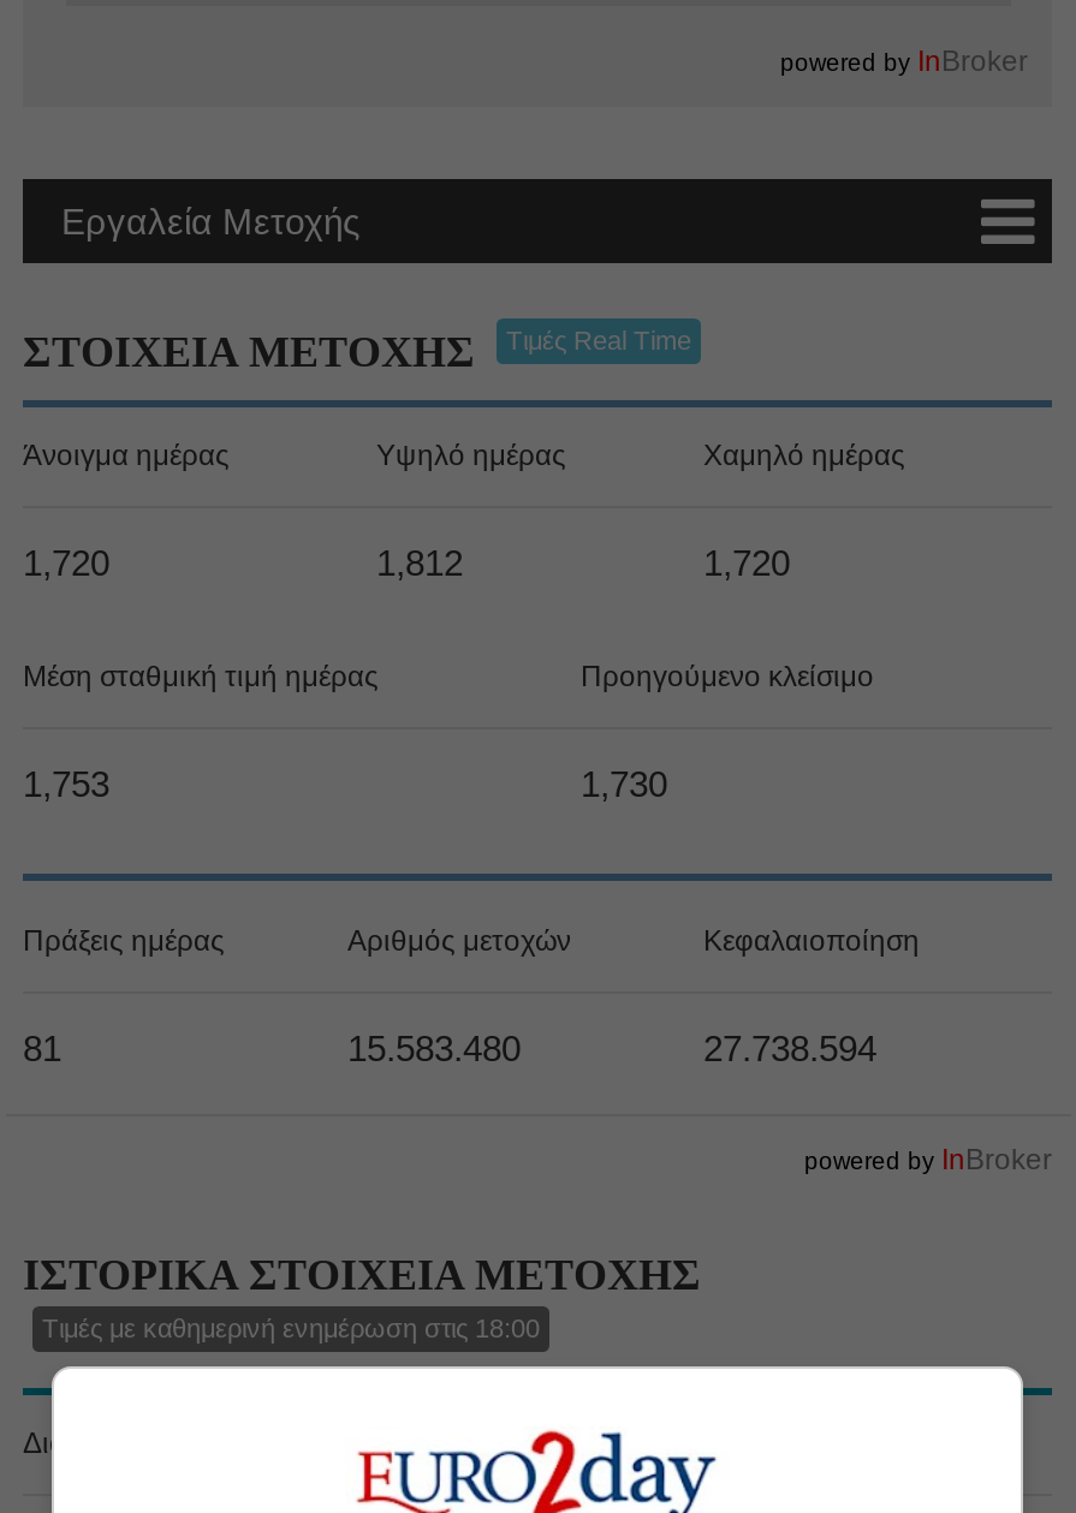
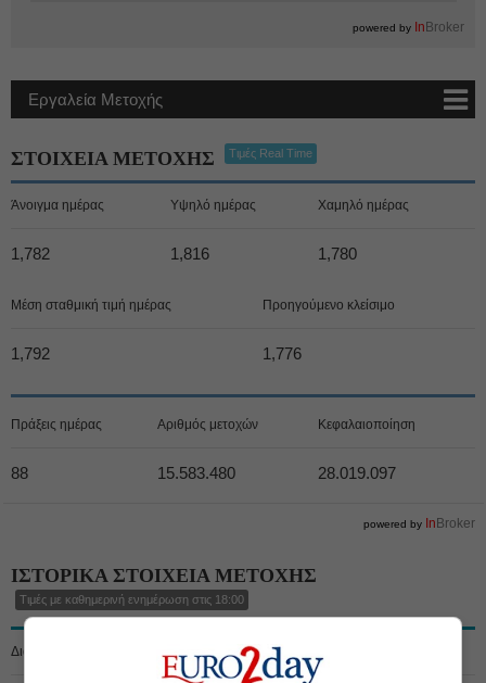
- 1,720
+ 1,782

- 1,812
+ 1,816

- 1,720
+ 1,780

- 1,753
+ 1,792

- 1,730
+ 1,776

- 81
+ 88

- 27.738.594
+ 28.019.097
